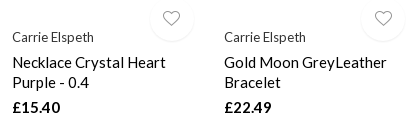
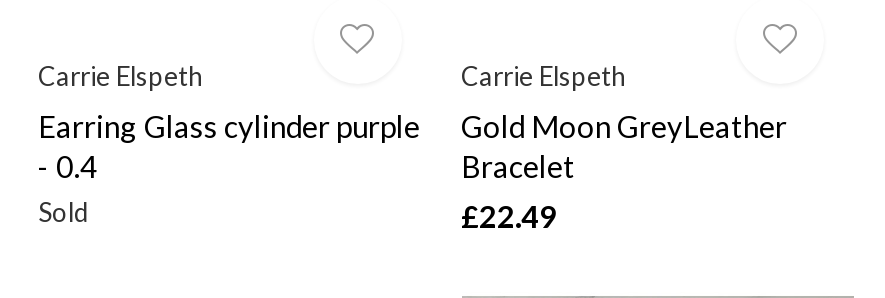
- Necklace Crystal Heart
- Purple - 0.4
- £15.40
+ Earring Glass cylinder purple
+ - 0.4
+ Sold
